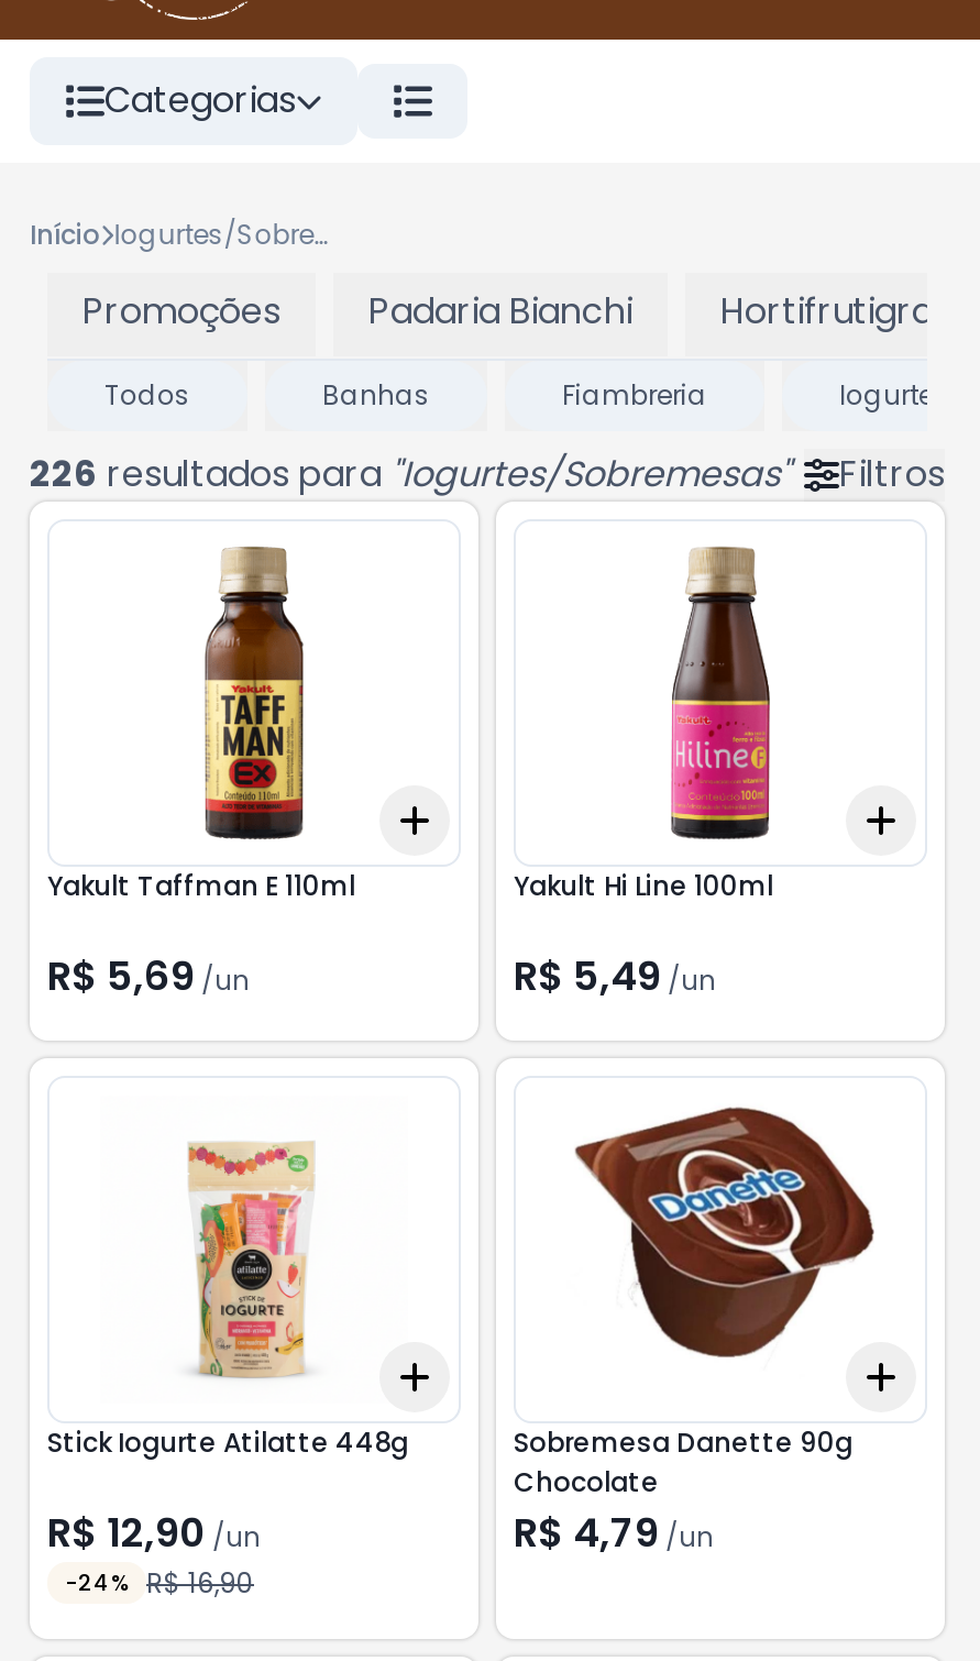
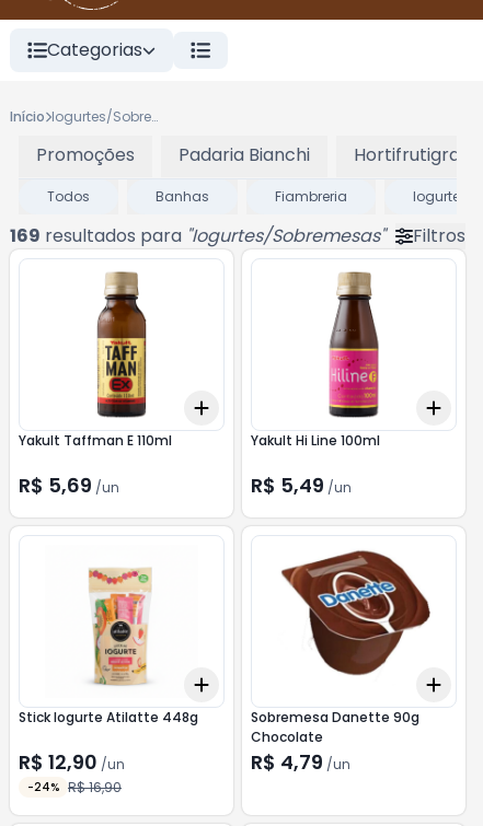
- 226 resultados para " Iogurtes/Sobremesas"
+ 169 resultados para " Iogurtes/Sobremesas"
